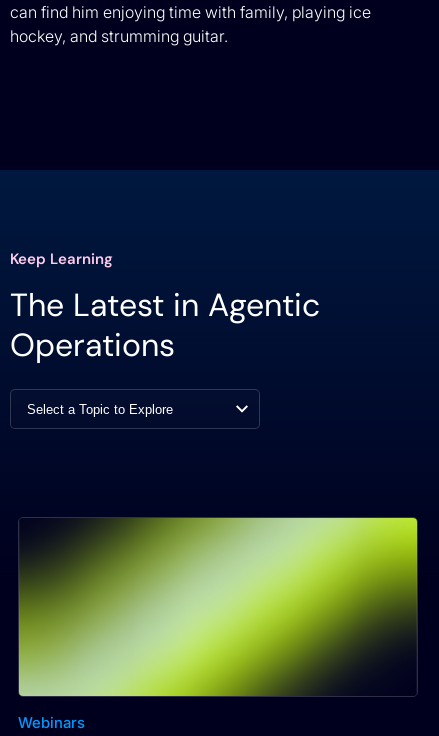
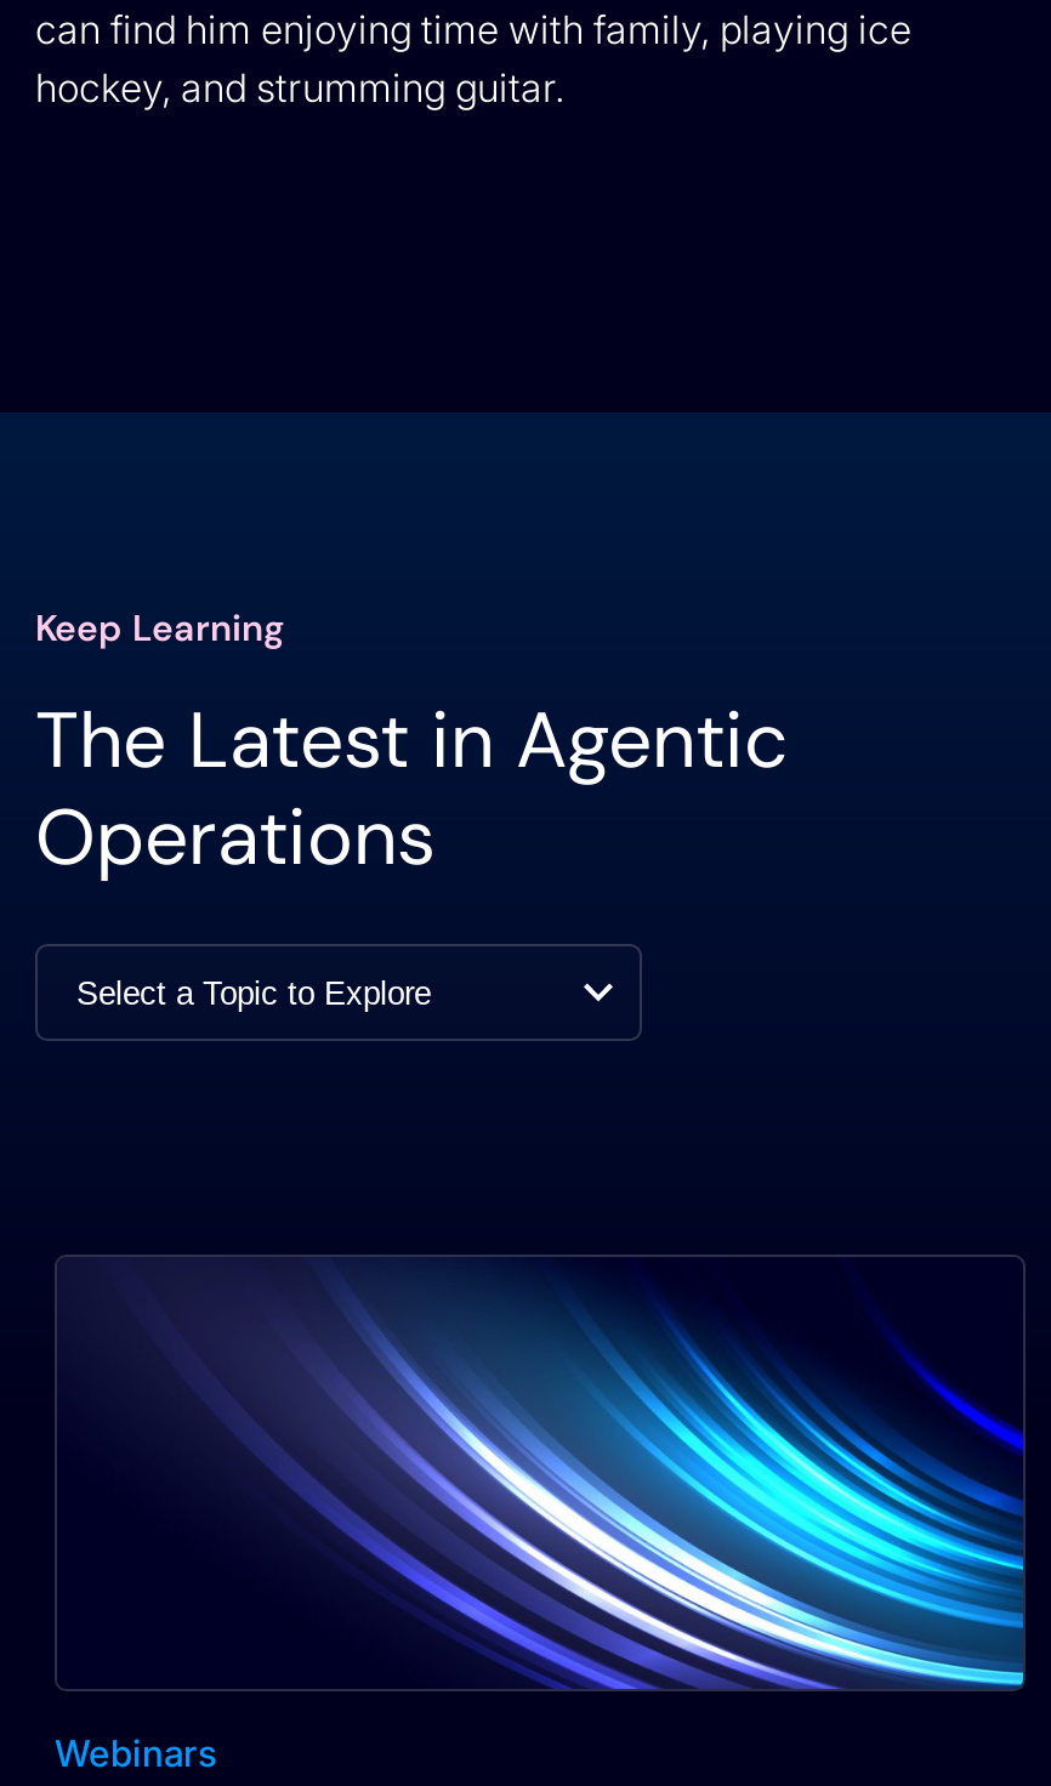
- [image]
+ [image]
